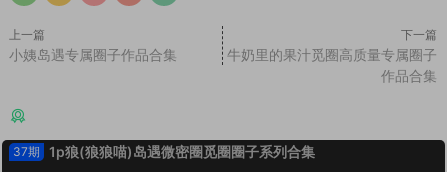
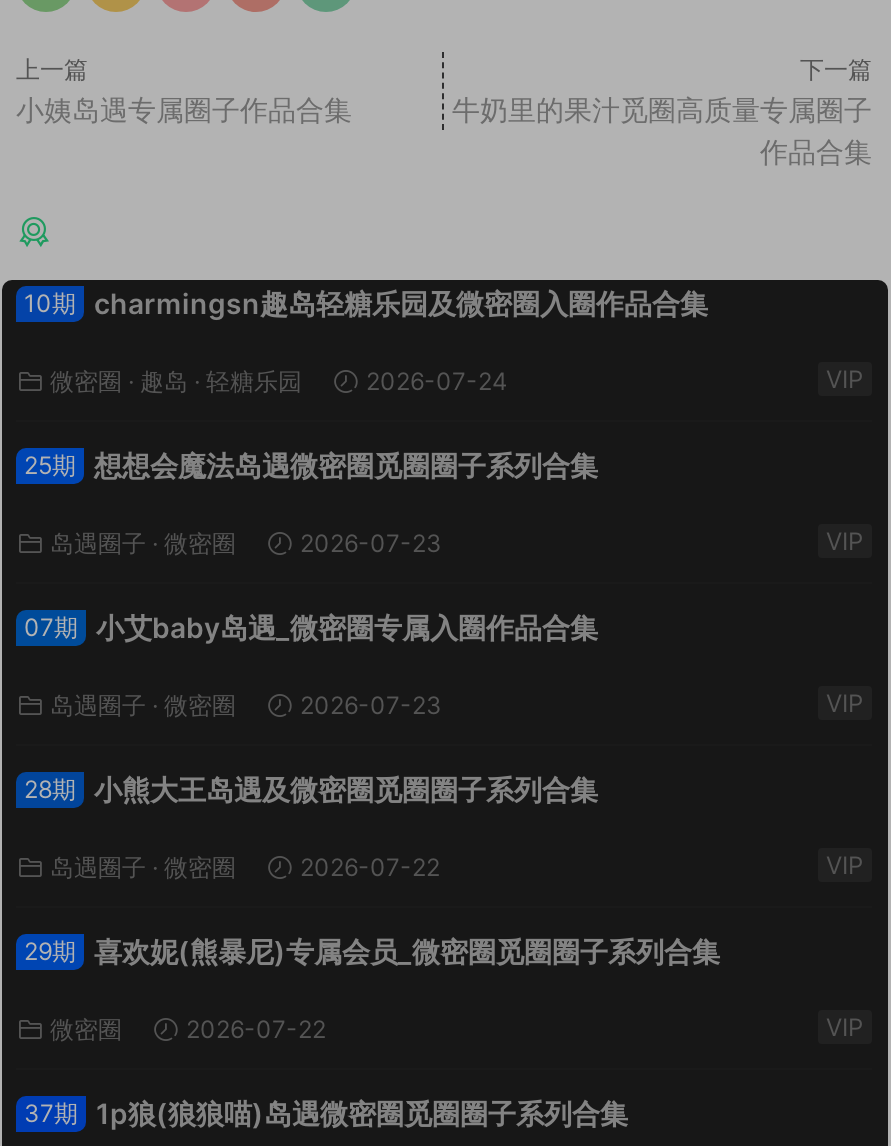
+ 10期 charmingsn趣岛轻糖乐园及微密圈入圈作品合集
+ 微密圈·趣岛·轻糖乐园
+ 2026-07-24
+ VIP
+ 25期 想想会魔法岛遇微密圈觅圈圈子系列合集
+ 岛遇圈子·微密圈
+ 2026-07-23
+ VIP
+ 07期 小艾baby岛遇_微密圈专属入圈作品合集
+ 岛遇圈子·微密圈
+ 2026-07-23
+ VIP
+ 28期 小熊大王岛遇及微密圈觅圈圈子系列合集
+ 岛遇圈子·微密圈
+ 2026-07-22
+ VIP
+ 29期 喜欢妮(熊暴尼)专属会员_微密圈觅圈圈子系列合集
+ 微密圈
+ 2026-07-22
+ VIP
